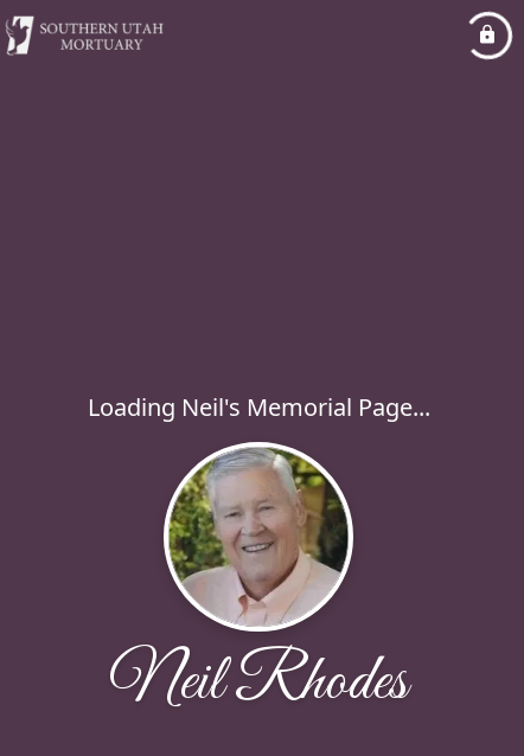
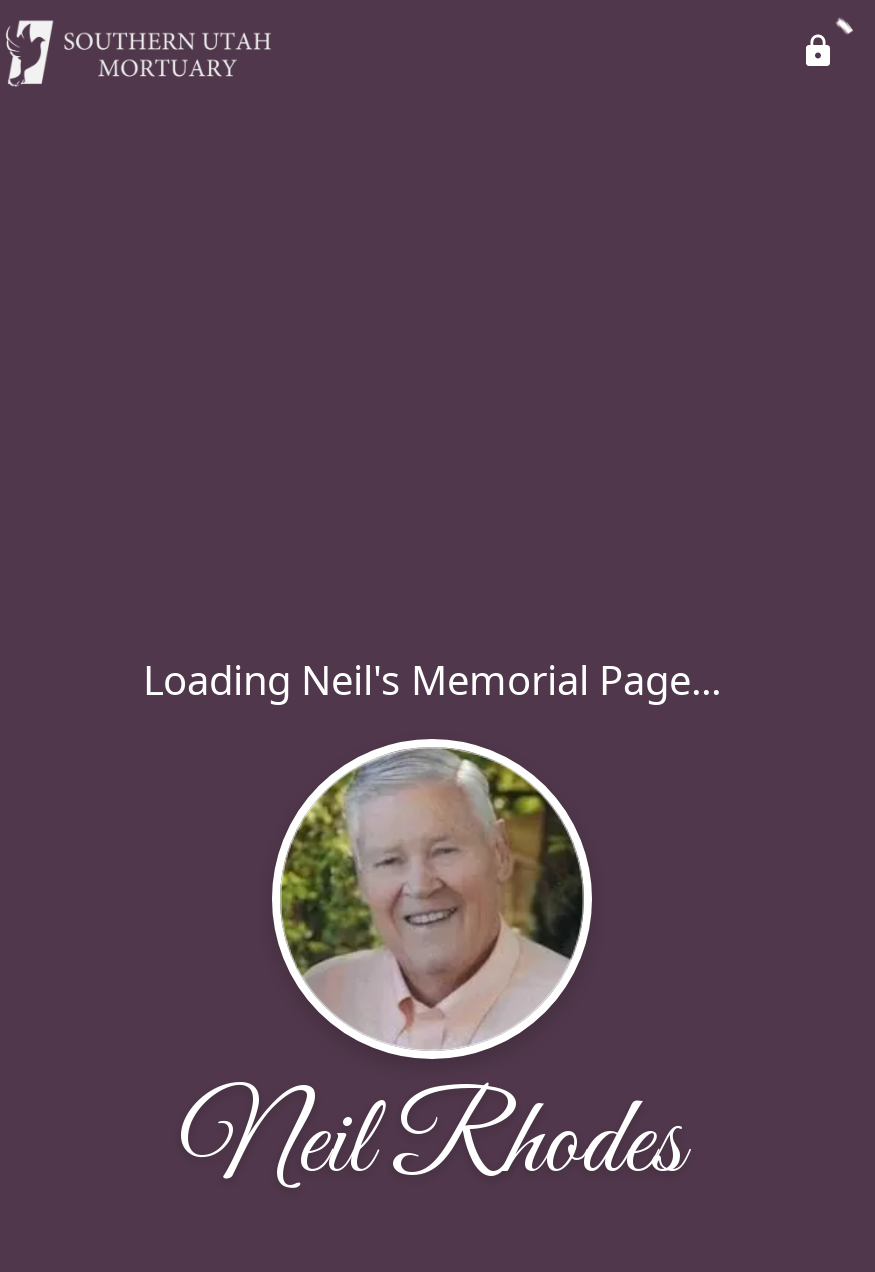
- [image]
+ [image]
